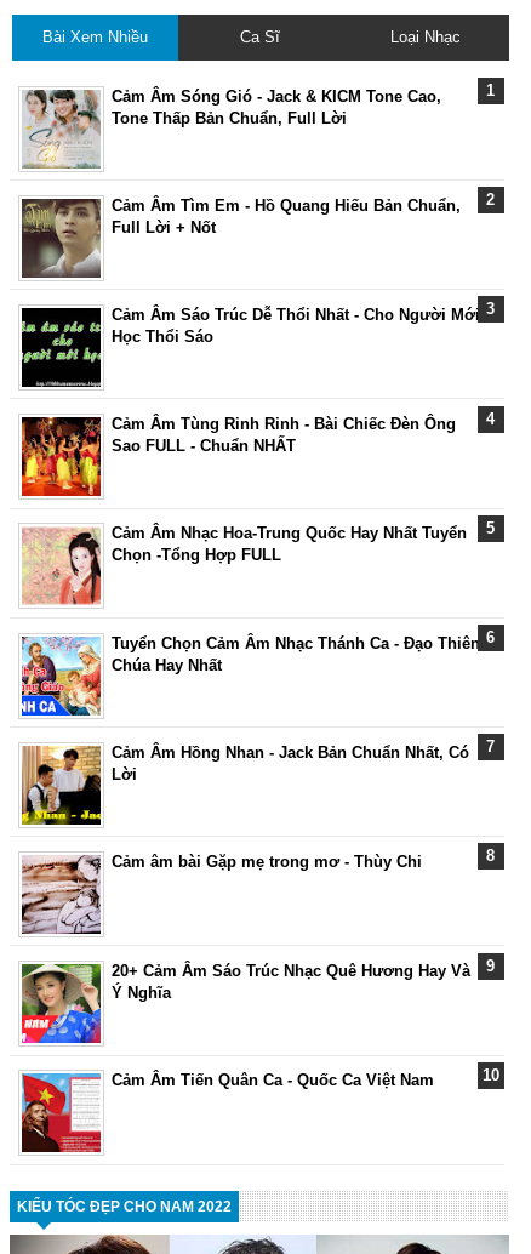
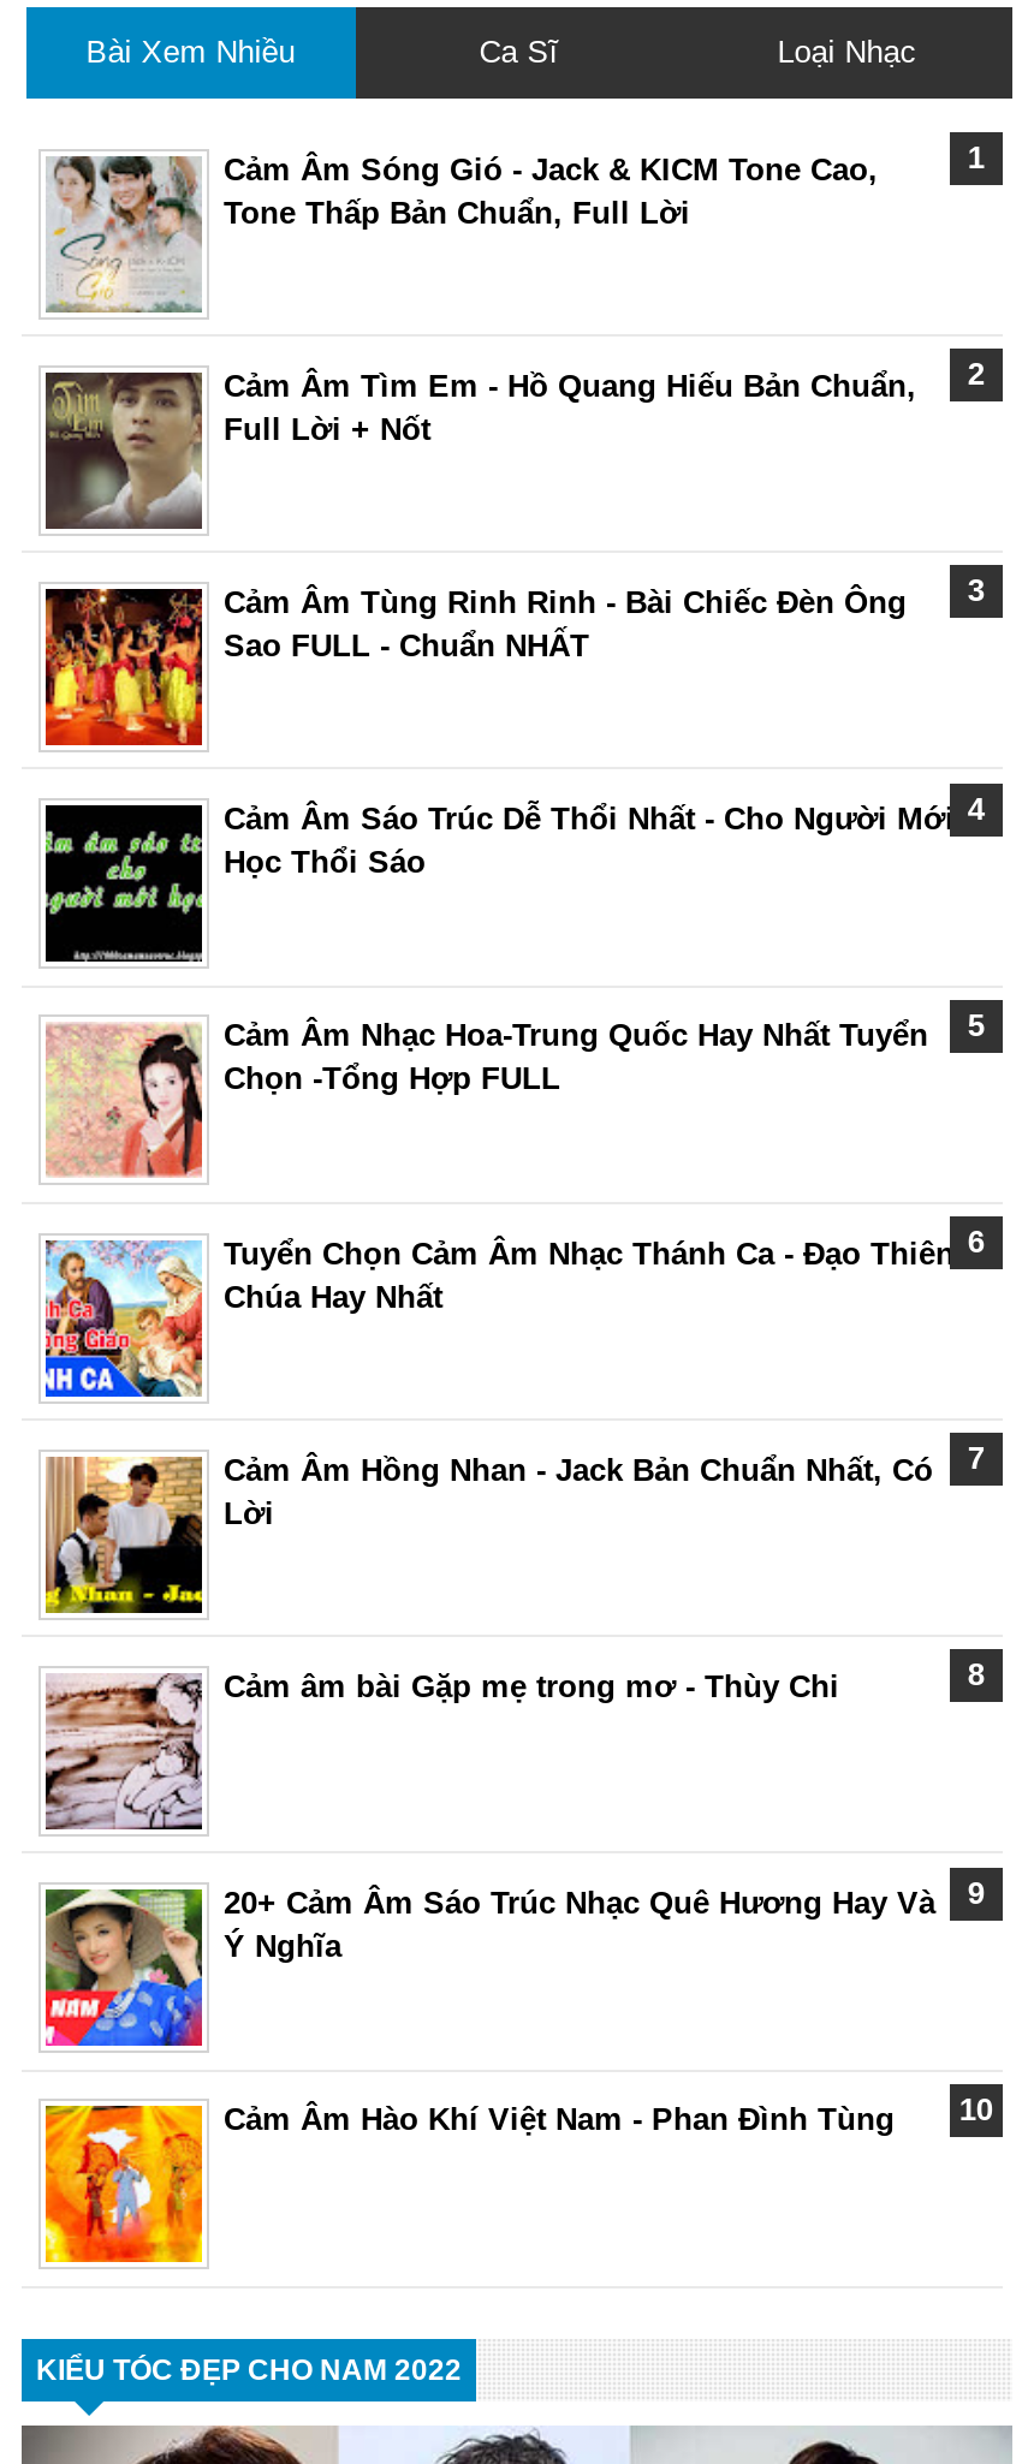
moved down: [image] | Cảm Âm Sáo Trúc Dễ Thổi Nhất - Cho Người Mới | Học Thổi Sáo

moved up: [image] | Cảm Âm Tùng Rinh Rinh - Bài Chiếc Đèn Ông | Sao FULL - Chuẩn NHẤT

- [image]
- Cảm Âm Tiến Quân Ca - Quốc Ca Việt Nam
+ [image]
+ Cảm Âm Hào Khí Việt Nam - Phan Đình Tùng
